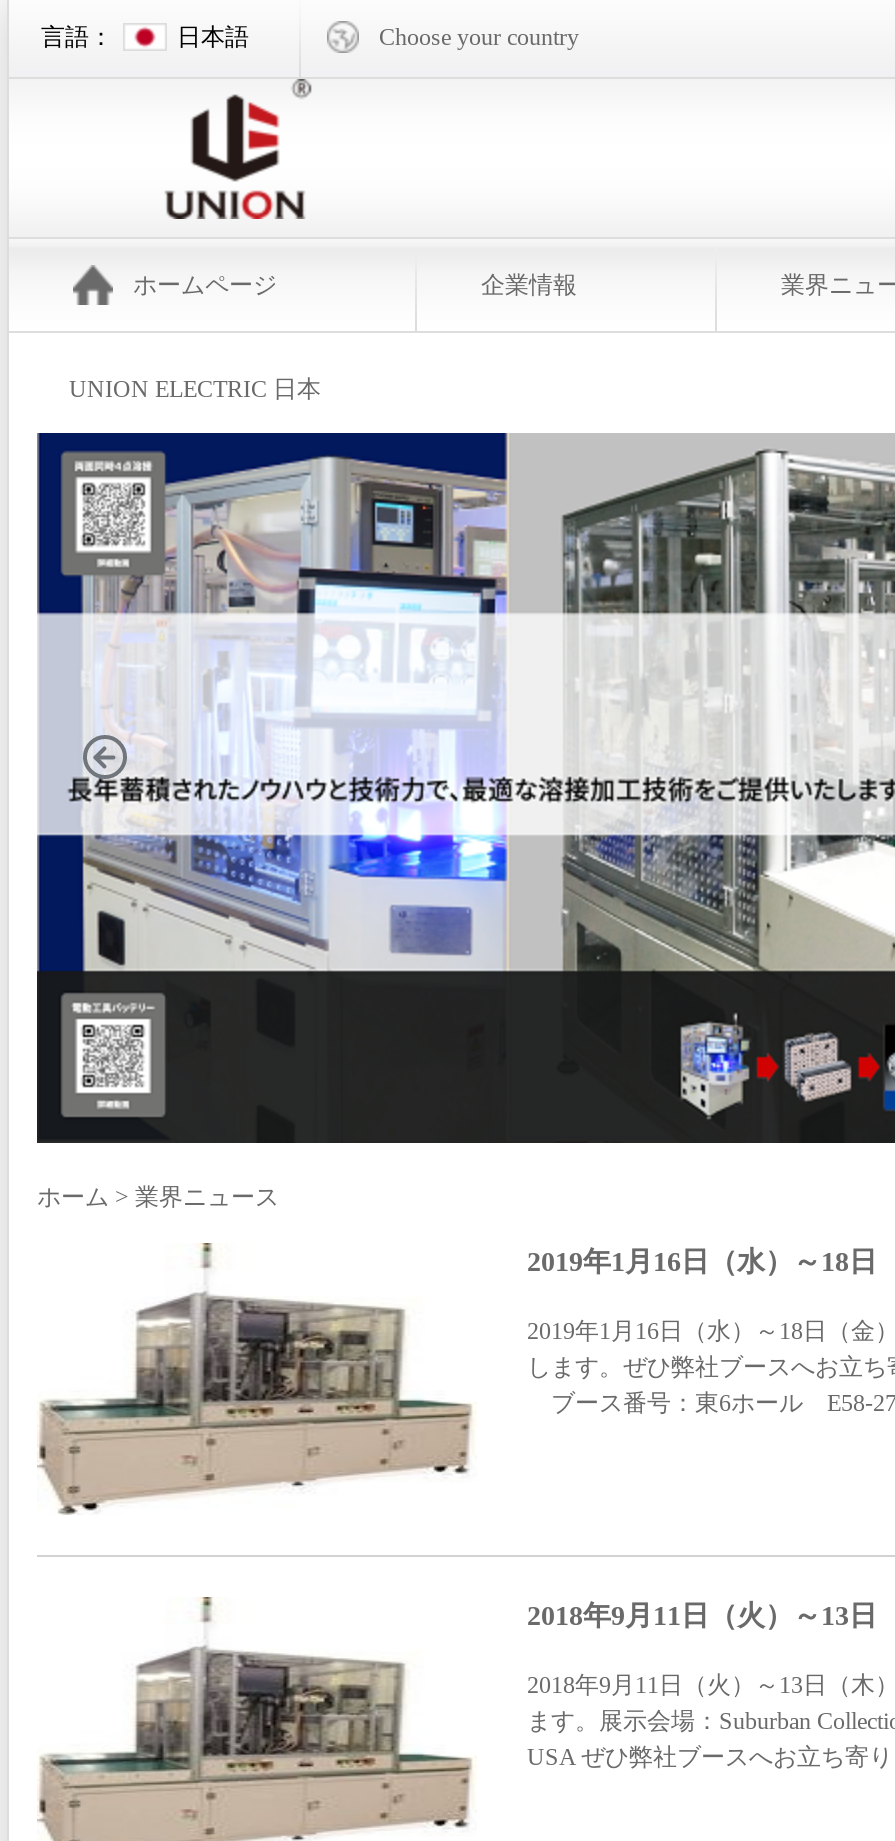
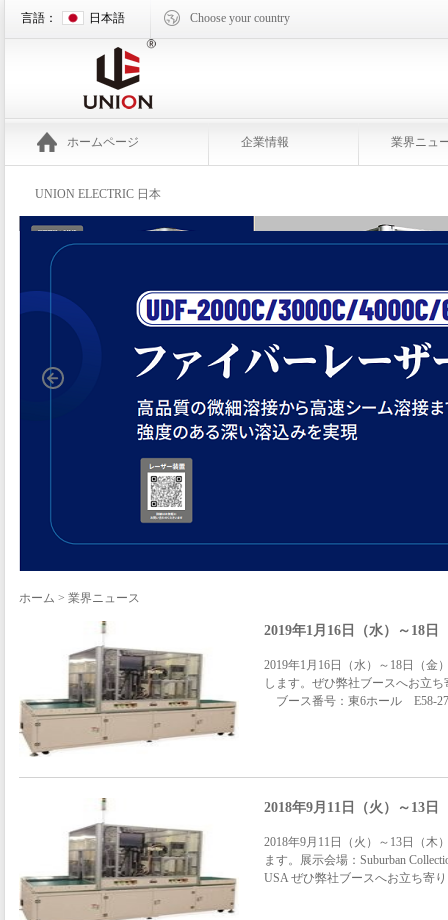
- [image]
+ [image]
